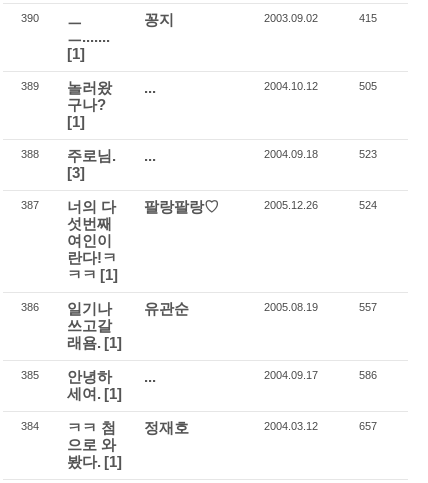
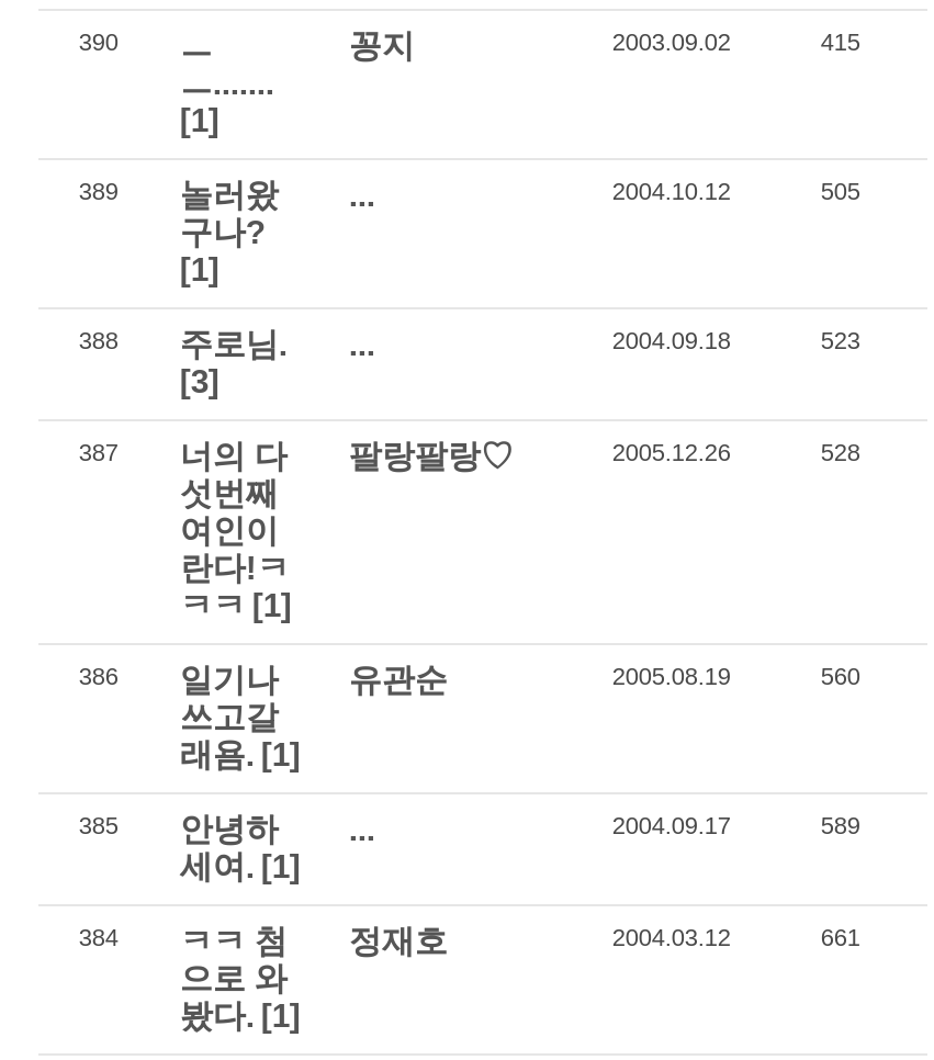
- 524
+ 528

- 557
+ 560

- 586
+ 589

- 657
+ 661
